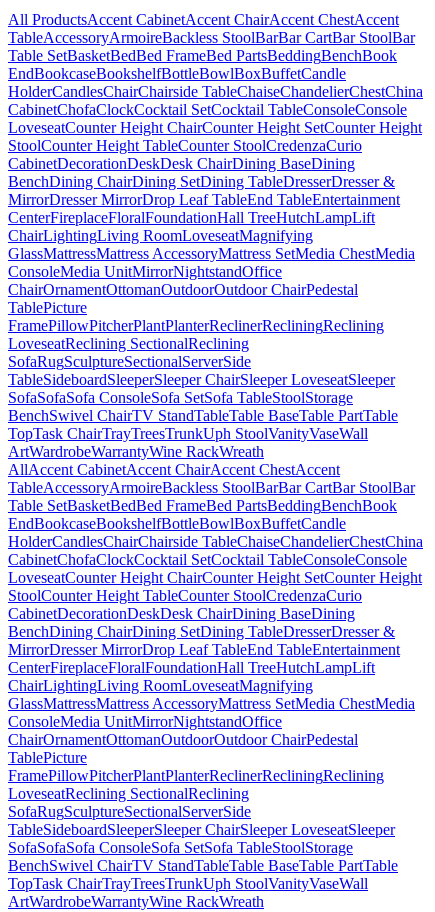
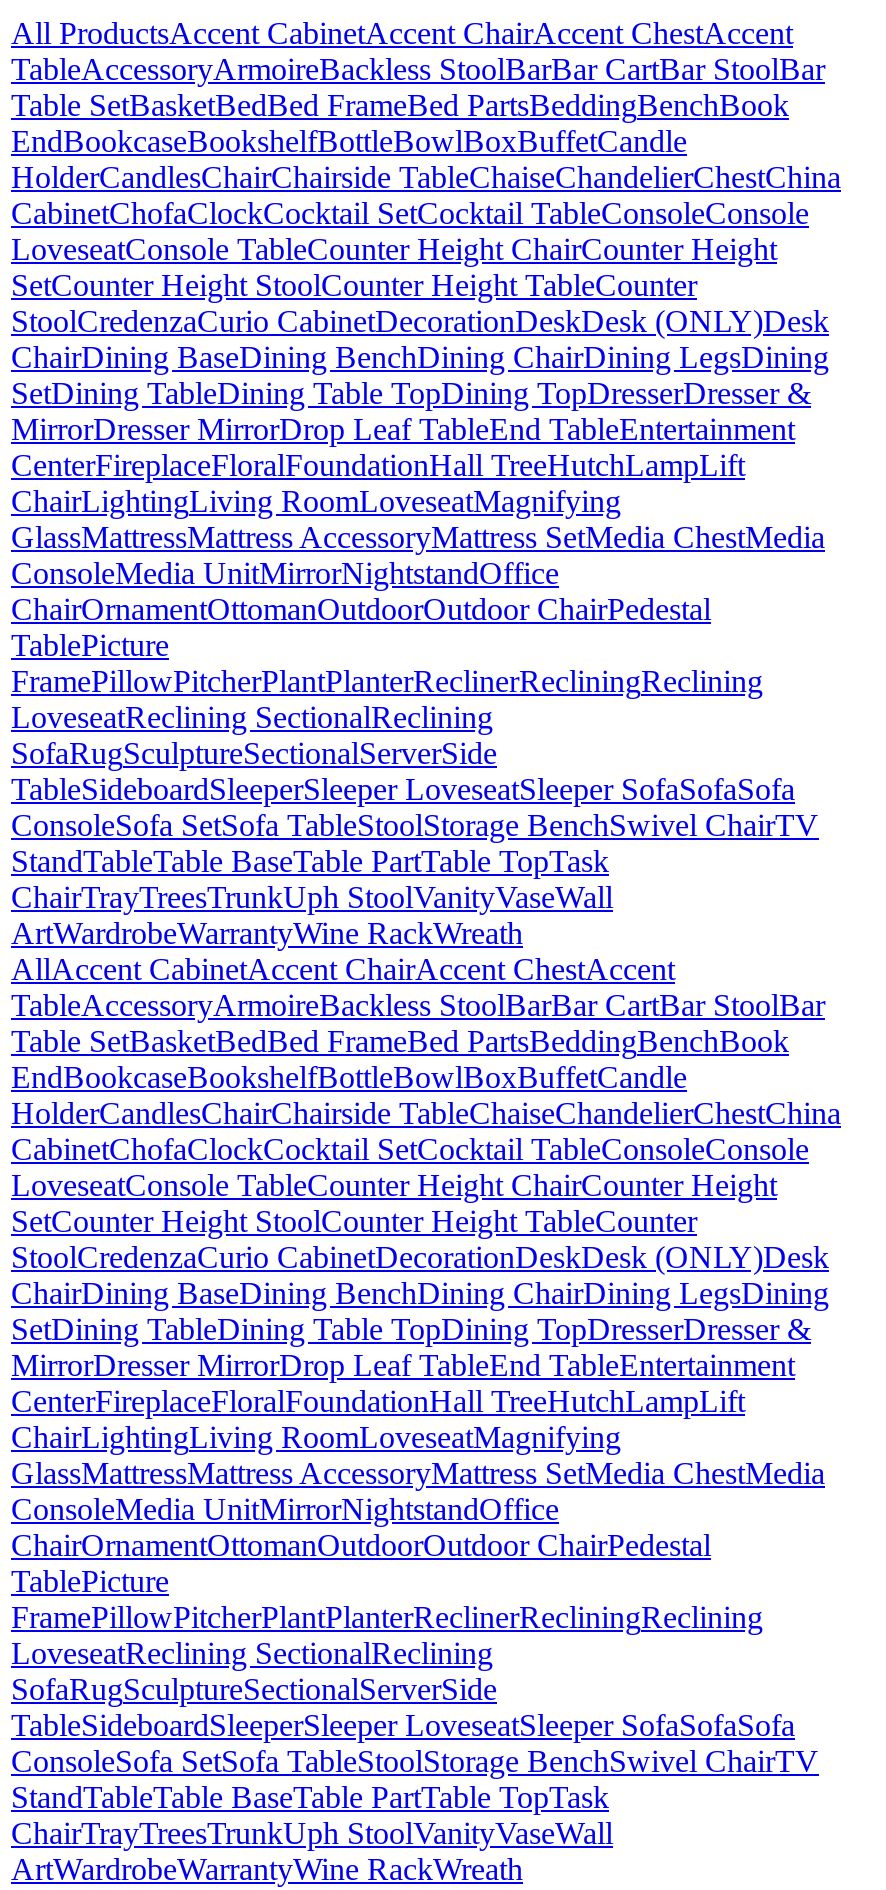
- LoveseatCounter Height ChairCounter Height SetCounter Height
- StoolCounter Height TableCounter StoolCredenzaCurio
- CabinetDecorationDeskDesk ChairDining BaseDining
- BenchDining ChairDining SetDining TableDresserDresser &
+ LoveseatConsole TableCounter Height ChairCounter Height
+ SetCounter Height StoolCounter Height TableCounter
+ StoolCredenzaCurio CabinetDecorationDeskDesk (ONLY)Desk
+ ChairDining BaseDining BenchDining ChairDining LegsDining
+ SetDining TableDining Table TopDining TopDresserDresser &

- TableSideboardSleeperSleeper ChairSleeper LoveseatSleeper
- SofaSofaSofa ConsoleSofa SetSofa TableStoolStorage
- BenchSwivel ChairTV StandTableTable BaseTable PartTable
- TopTask ChairTrayTreesTrunk Uph StoolVanityVaseWall
+ TableSideboardSleeperSleeper LoveseatSleeper SofaSofaSofa
+ ConsoleSofa SetSofa TableStoolStorage BenchSwivel ChairTV
+ StandTableTable BaseTable PartTable TopTask
+ ChairTrayTreesTrunkUph StoolVanityVaseWall

- LoveseatCounter Height ChairCounter Height SetCounter Height
- StoolCounter Height TableCounter StoolCredenzaCurio
- CabinetDecorationDeskDesk ChairDining BaseDining
- BenchDining ChairDining SetDining TableDresserDresser &
+ LoveseatConsole TableCounter Height ChairCounter Height
+ SetCounter Height StoolCounter Height TableCounter
+ StoolCredenzaCurio CabinetDecorationDeskDesk (ONLY)Desk
+ ChairDining BaseDining BenchDining ChairDining LegsDining
+ SetDining TableDining Table TopDining TopDresserDresser &

- TableSideboardSleeperSleeper ChairSleeper LoveseatSleeper
- SofaSofaSofa ConsoleSofa SetSofa TableStoolStorage
- BenchSwivel ChairTV StandTableTable BaseTable PartTable
- TopTask ChairTrayTreesTrunk Uph StoolVanityVaseWall
+ TableSideboardSleeperSleeper LoveseatSleeper SofaSofaSofa
+ ConsoleSofa SetSofa TableStoolStorage BenchSwivel ChairTV
+ StandTableTable BaseTable PartTable TopTask
+ ChairTrayTreesTrunkUph StoolVanityVaseWall
